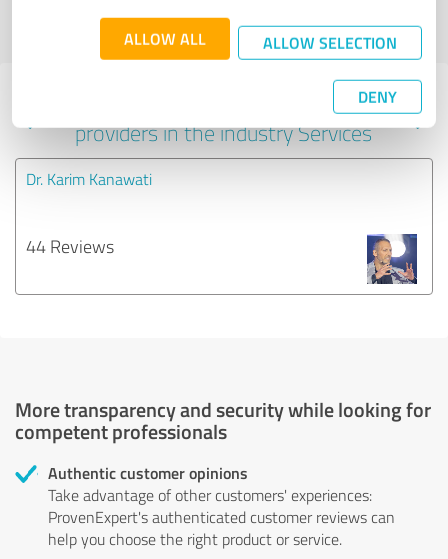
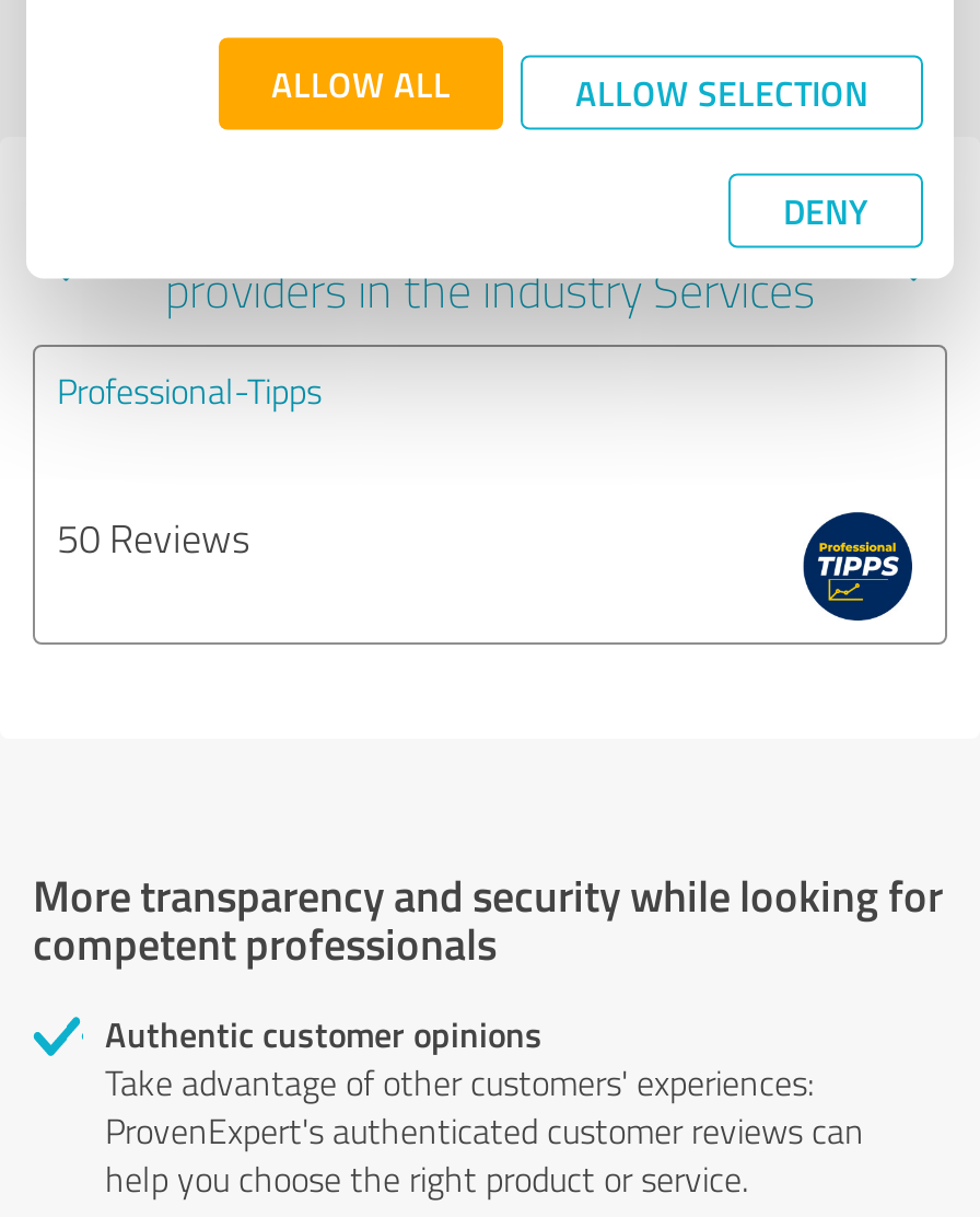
- Dr. Karim Kanawati
+ Professional-Tipps

- 44 Reviews
+ 50 Reviews

- [image]
+ [image]
